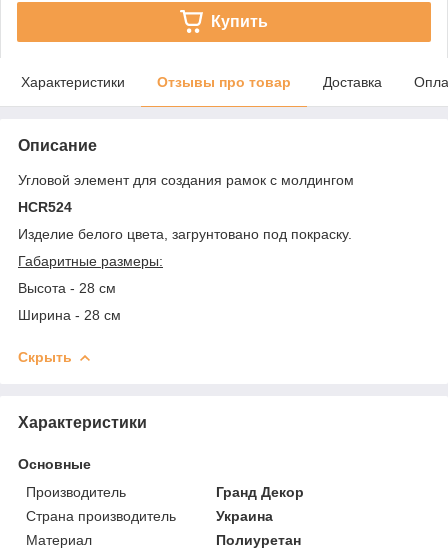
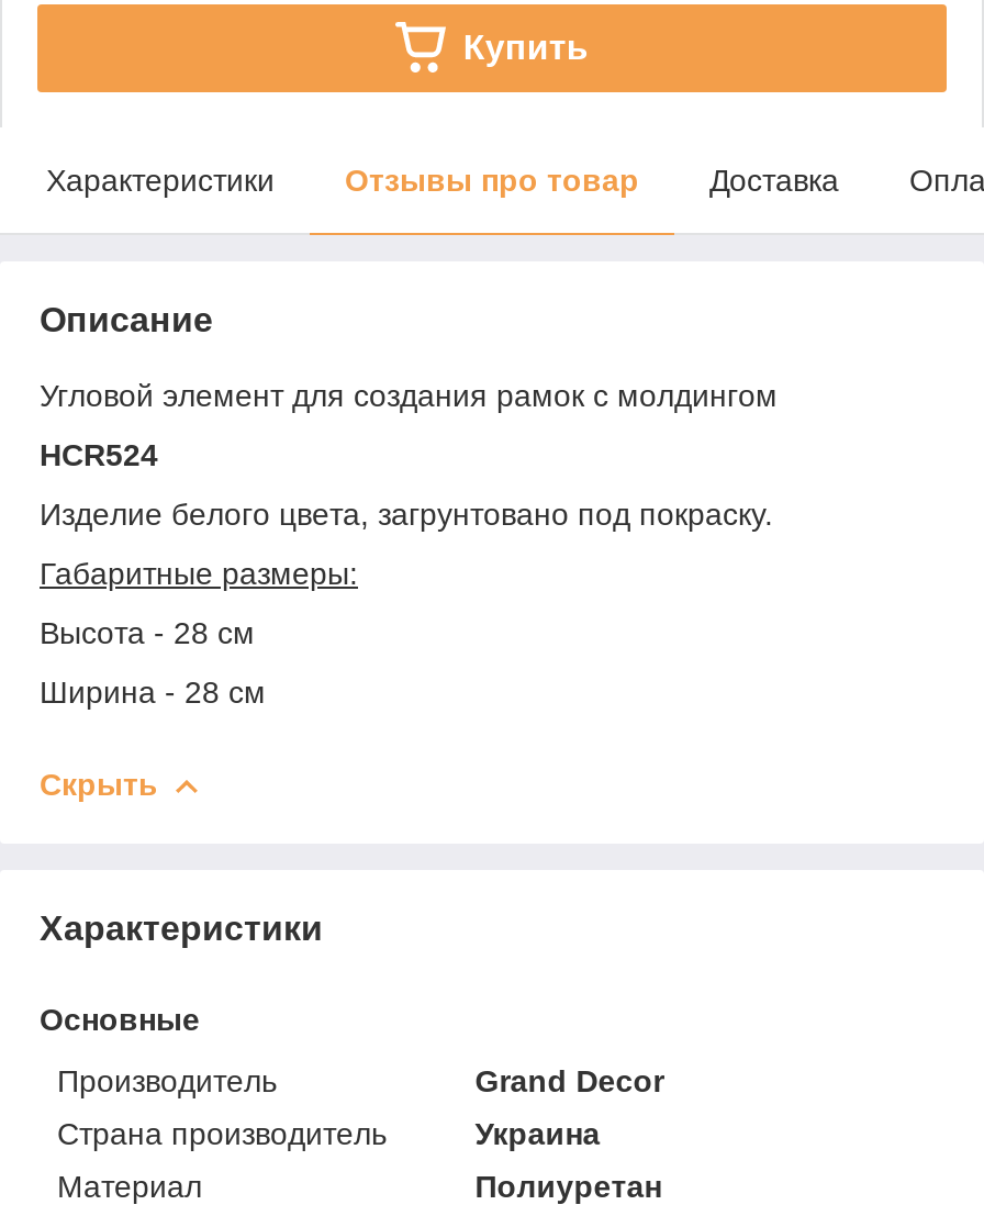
- Гранд Декор
+ Grand Decor
